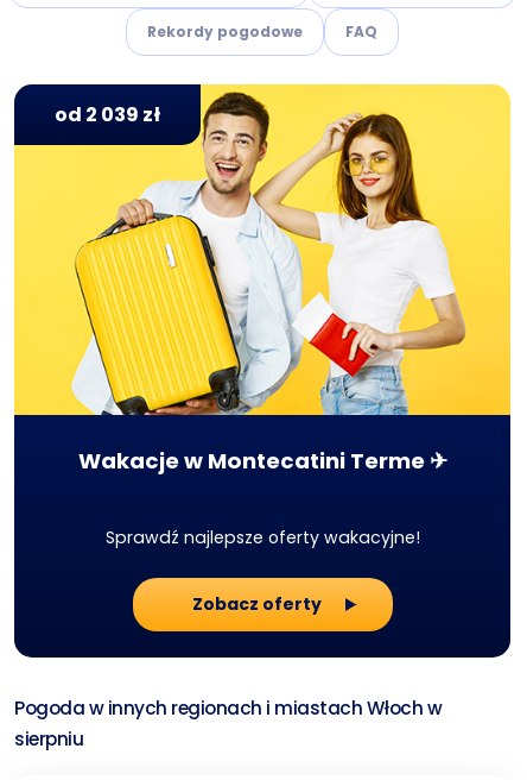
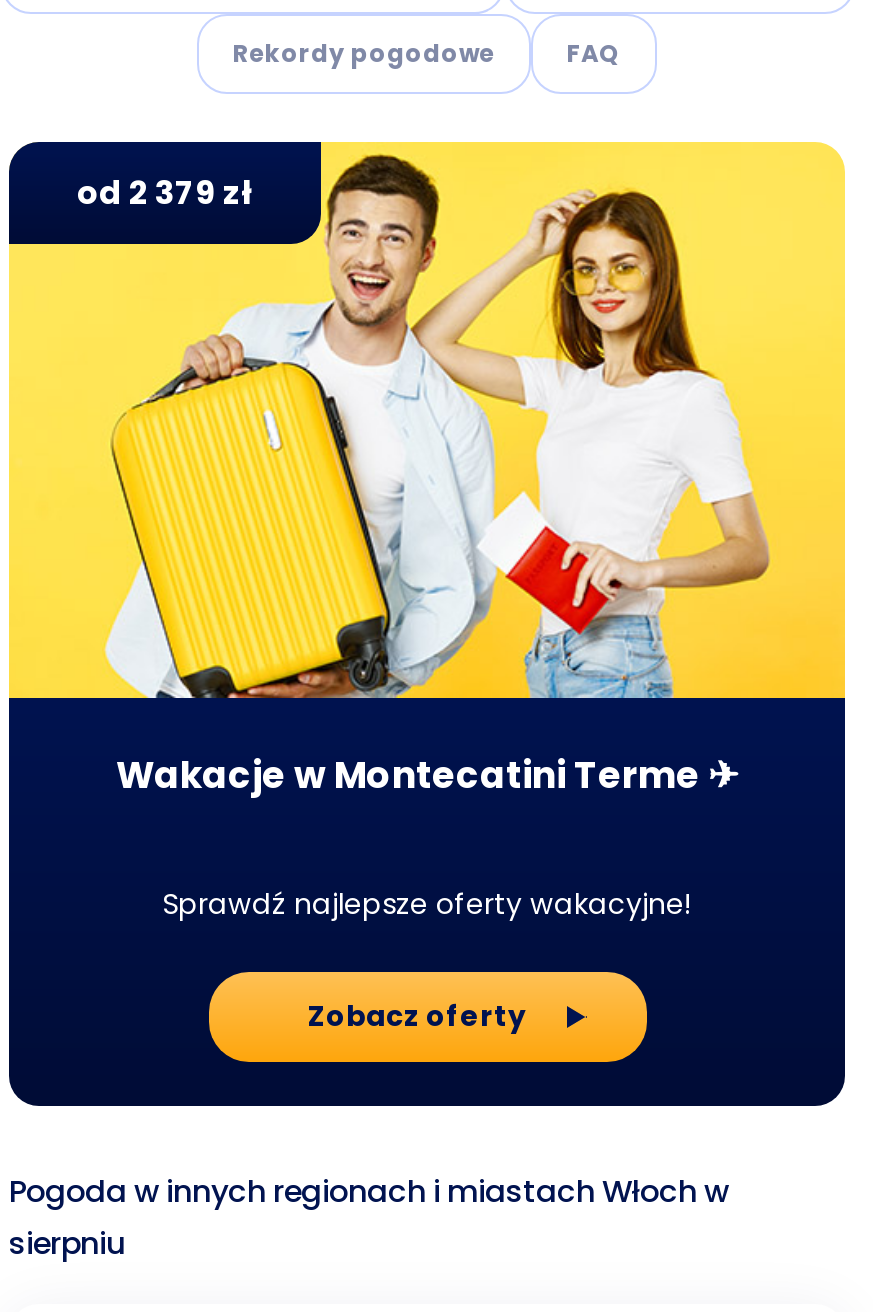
- od 2 039 zł
+ od 2 379 zł
